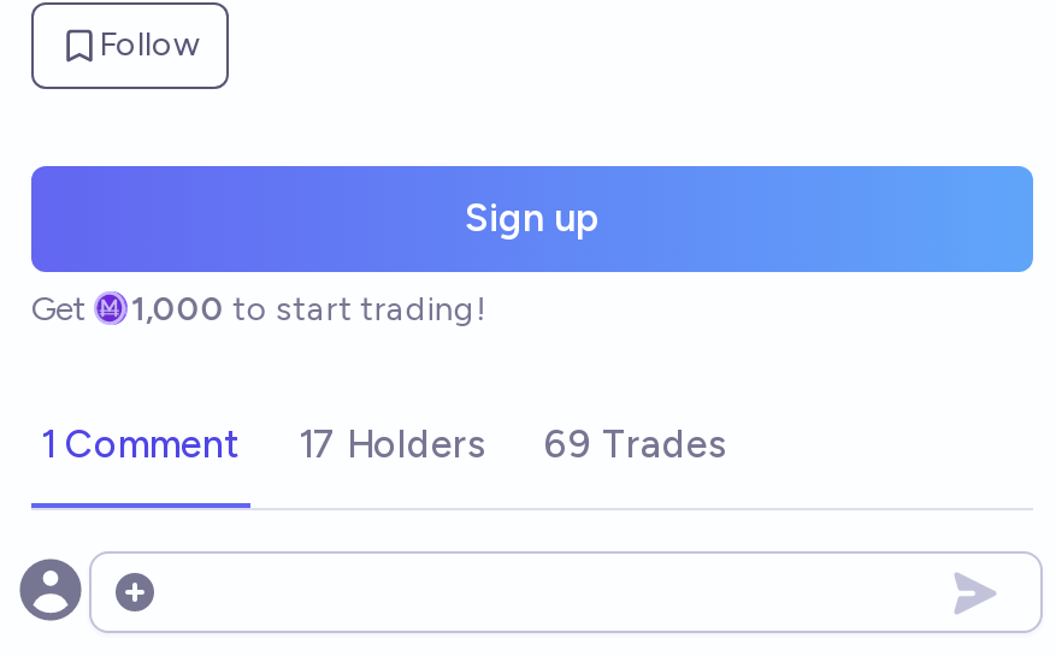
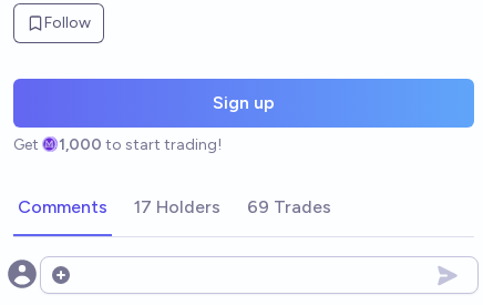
- 1 Comment
+ Comments
